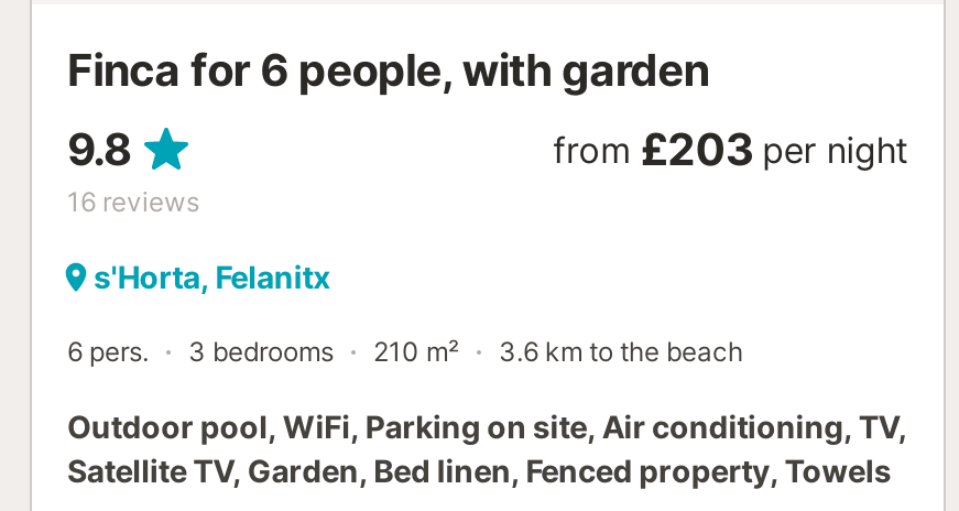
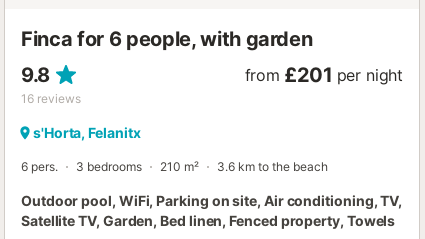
- from £203 per night
+ from £201 per night
